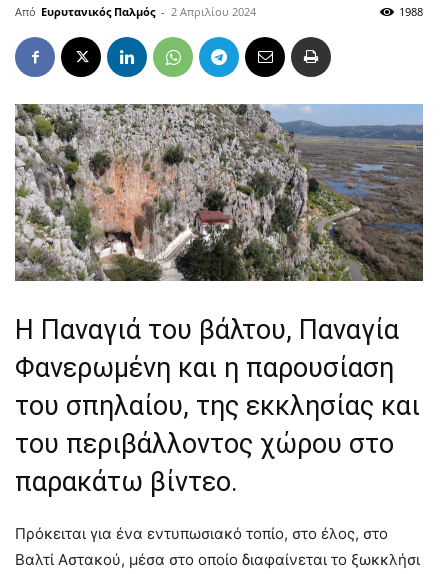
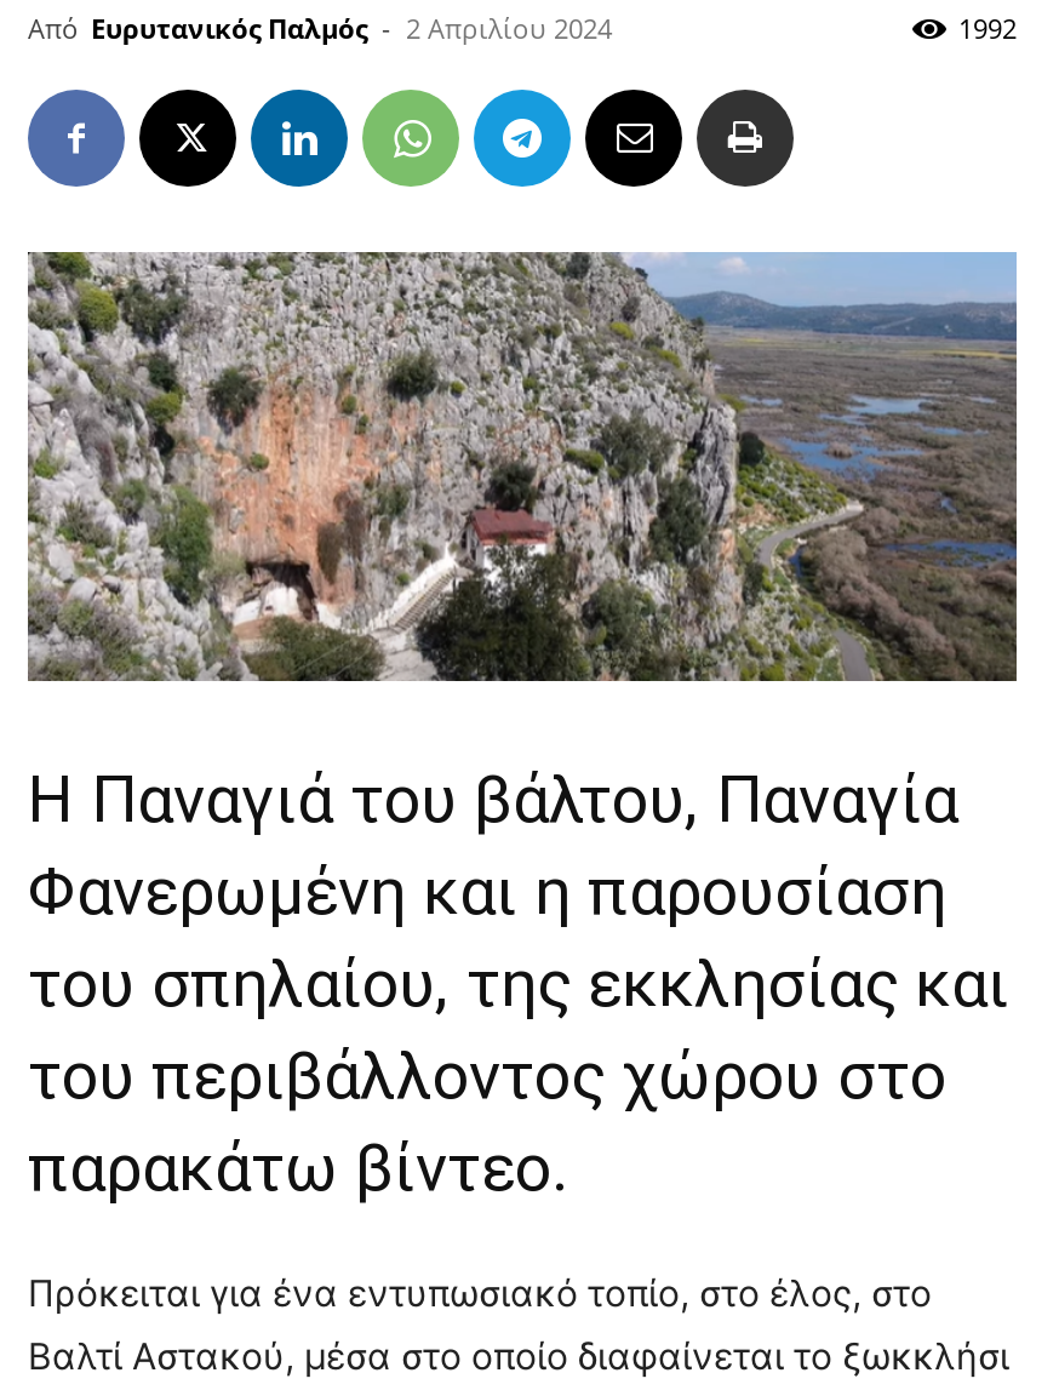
- 1988
+ 1992
